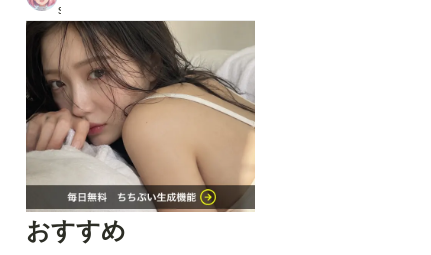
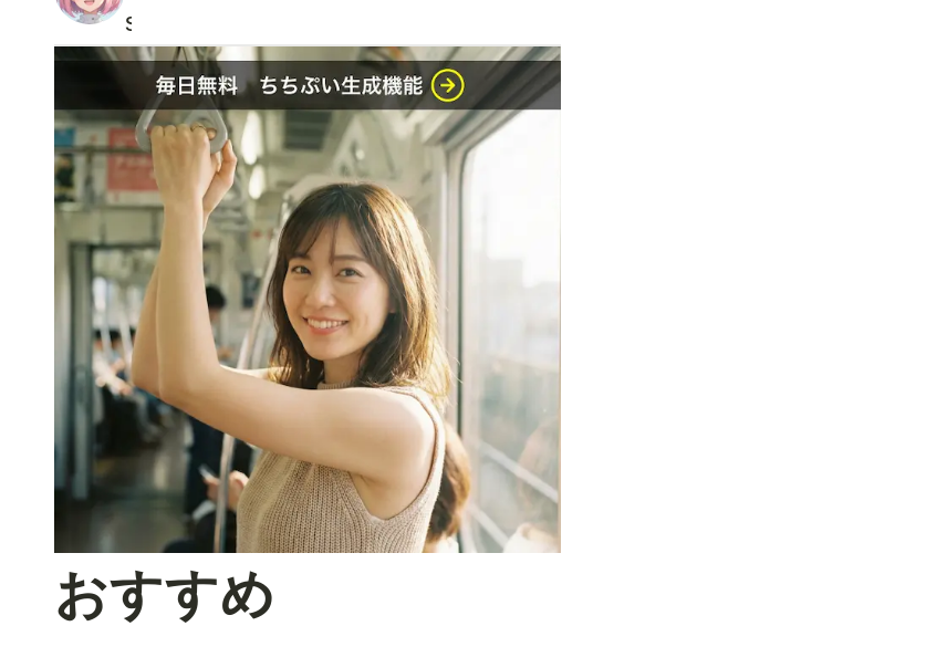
- [image]
+ [image]
